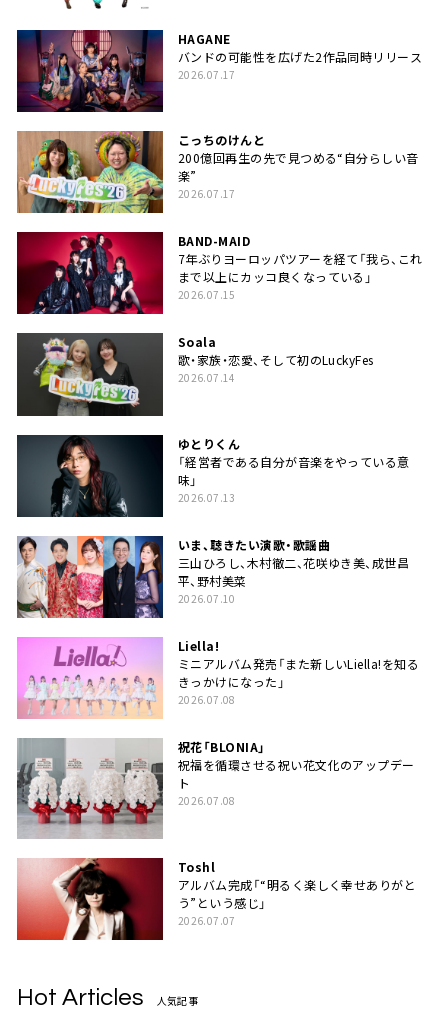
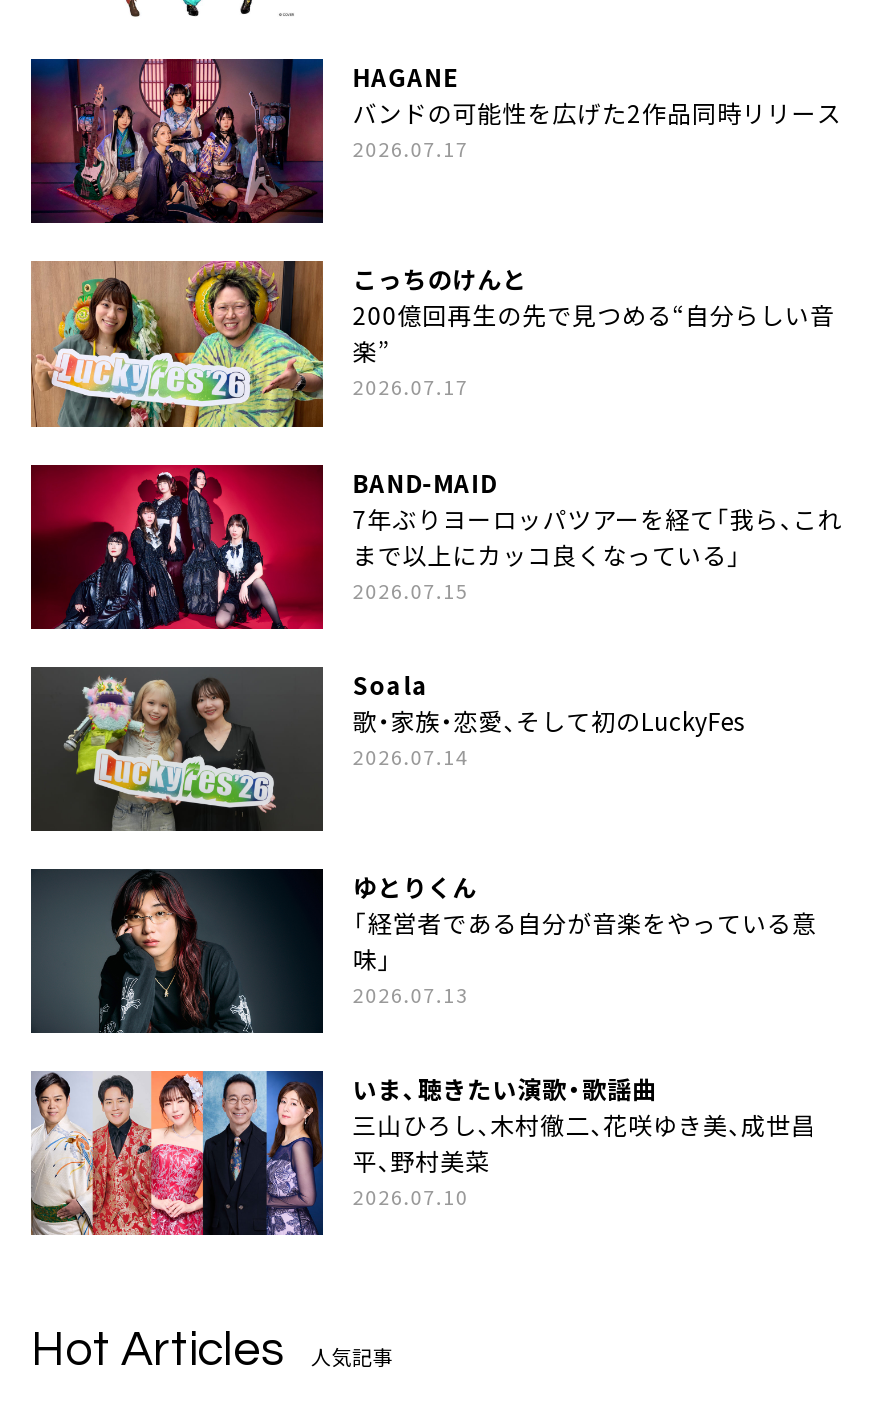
- [image]
- Liella!
- ミニアルバム発売「また新しいLiella!を知る
- きっかけになった」
- 2026.07.08
- 祝花「BLONIA」
- 祝福を循環させる祝い花文化のアップデー
- ト
- 2026.07.08

- [image]
- Toshl
- アルバム完成「“明るく楽しく幸せありがと
- う”という感じ」
- 2026.07.07

- [image]
